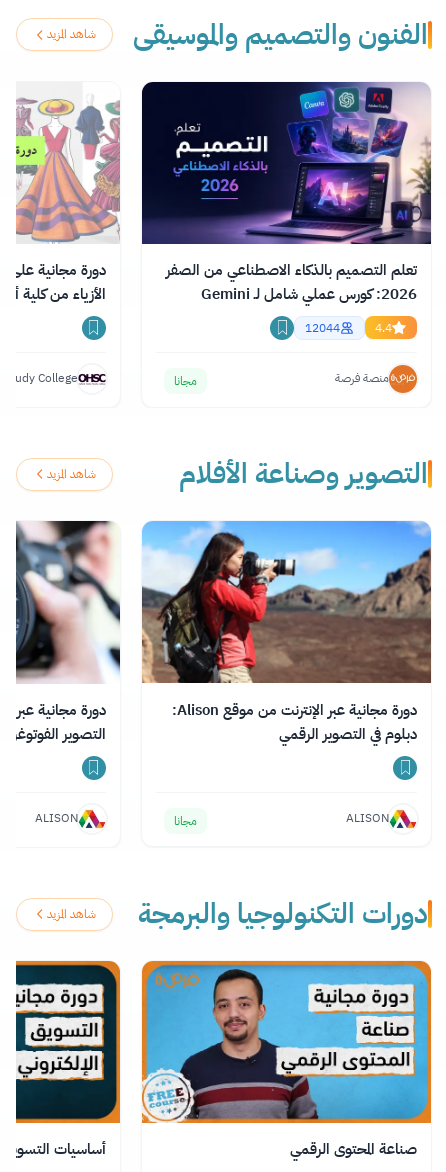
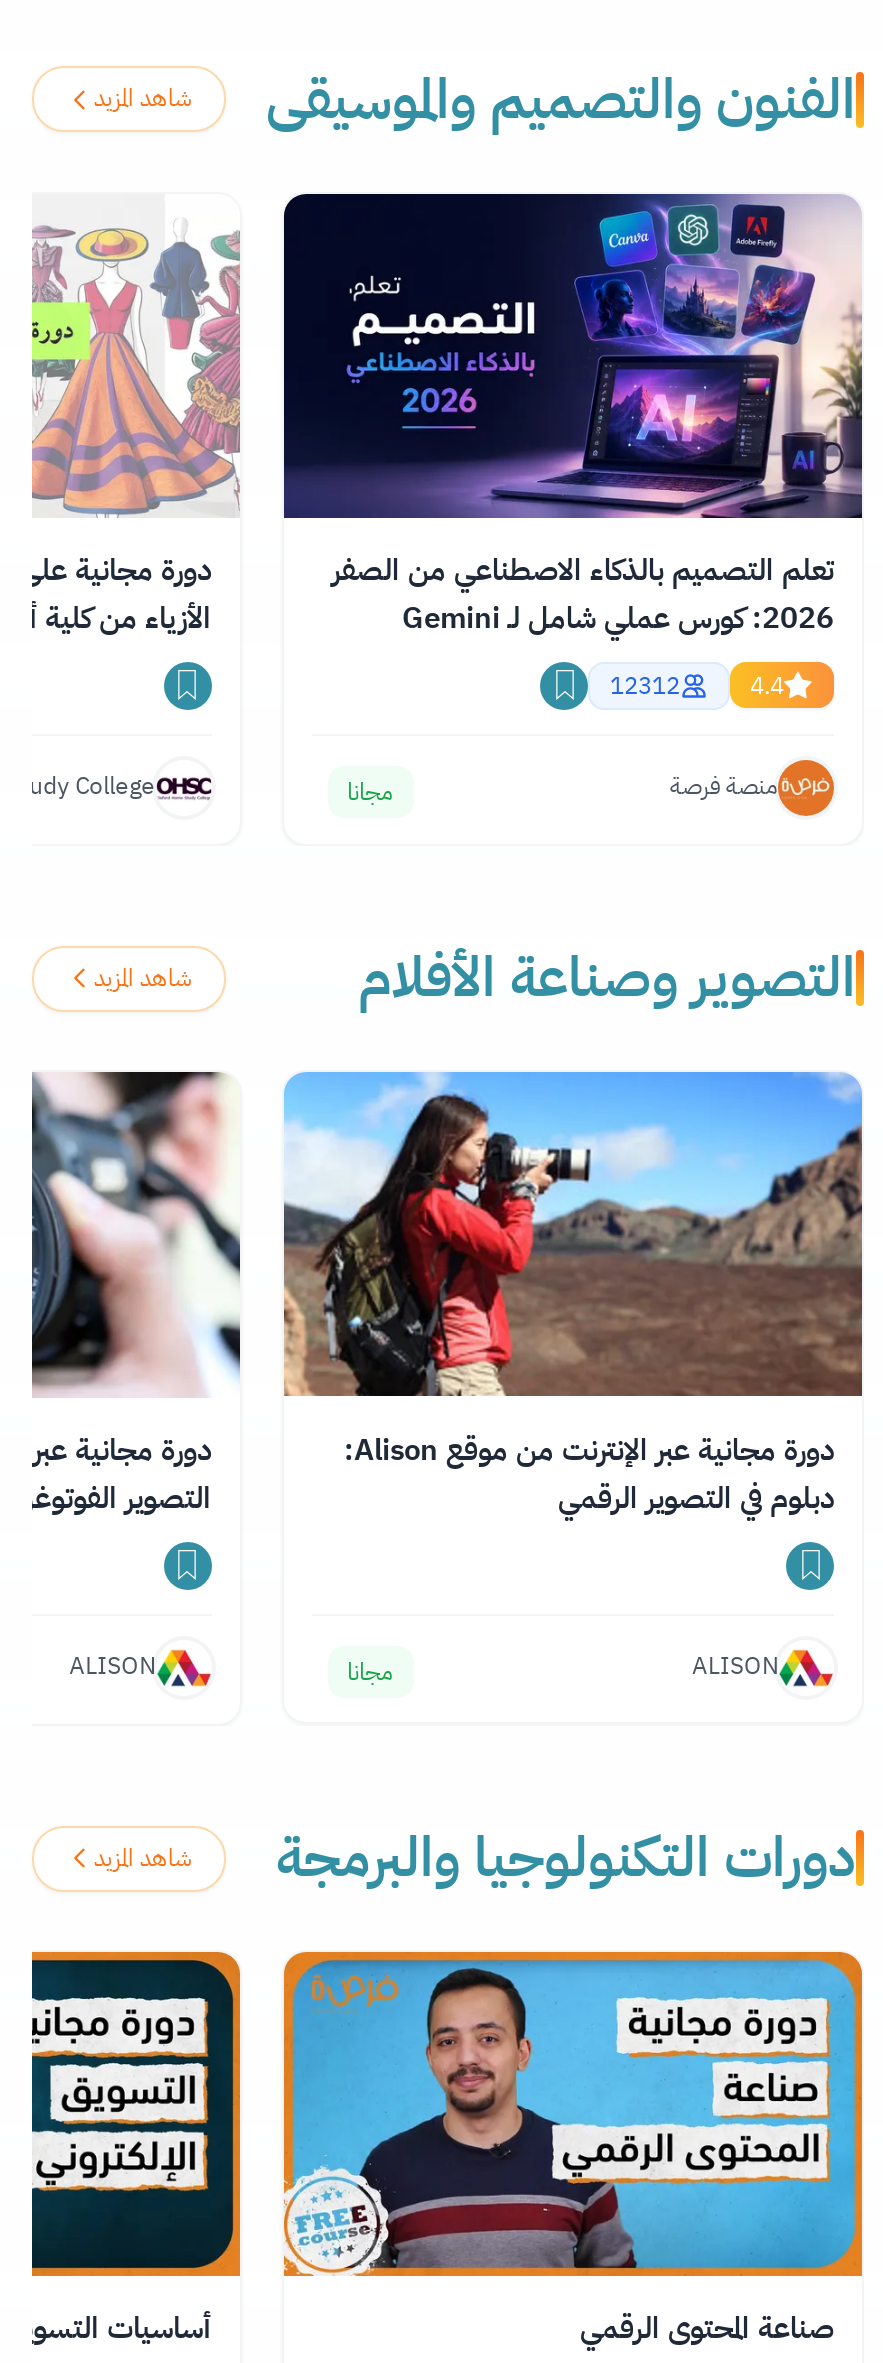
- 12044
+ 12312
